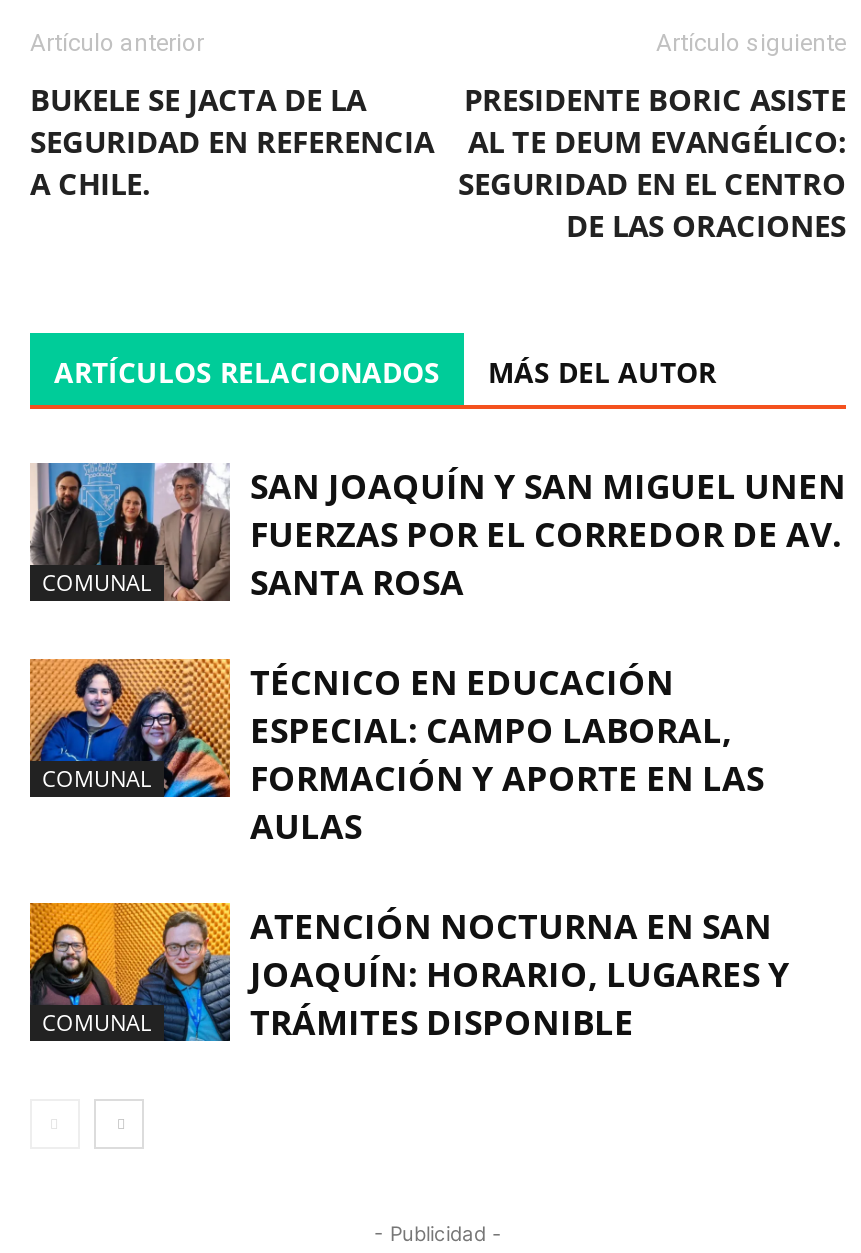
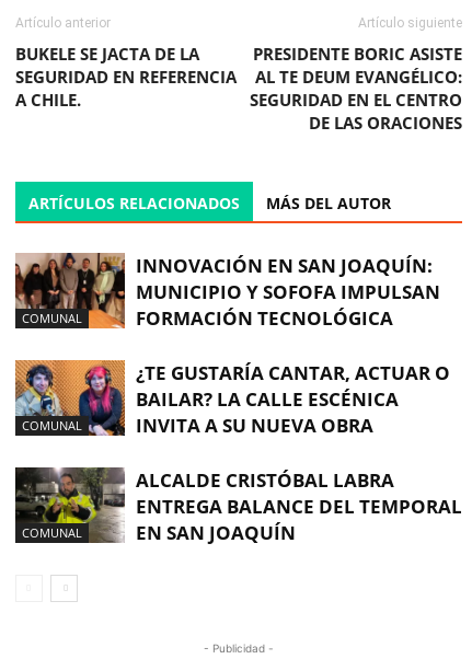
- [image]
- SAN JOAQUÍN Y SAN MIGUEL UNEN
- FUERZAS POR EL CORREDOR DE AV.
- SANTA ROSA
+ [image]
+ INNOVACIÓN EN SAN JOAQUÍN:
+ MUNICIPIO Y SOFOFA IMPULSAN
+ FORMACIÓN TECNOLÓGICA

- [image]
- TÉCNICO EN EDUCACIÓN
- ESPECIAL: CAMPO LABORAL,
- FORMACIÓN Y APORTE EN LAS
- AULAS
+ [image]
+ ¿TE GUSTARÍA CANTAR, ACTUAR O
+ BAILAR? LA CALLE ESCÉNICA
+ INVITA A SU NUEVA OBRA

- [image]
- ATENCIÓN NOCTURNA EN SAN
- JOAQUÍN: HORARIO, LUGARES Y
- TRÁMITES DISPONIBLE
+ [image]
+ ALCALDE CRISTÓBAL LABRA
+ ENTREGA BALANCE DEL TEMPORAL
+ EN SAN JOAQUÍN
